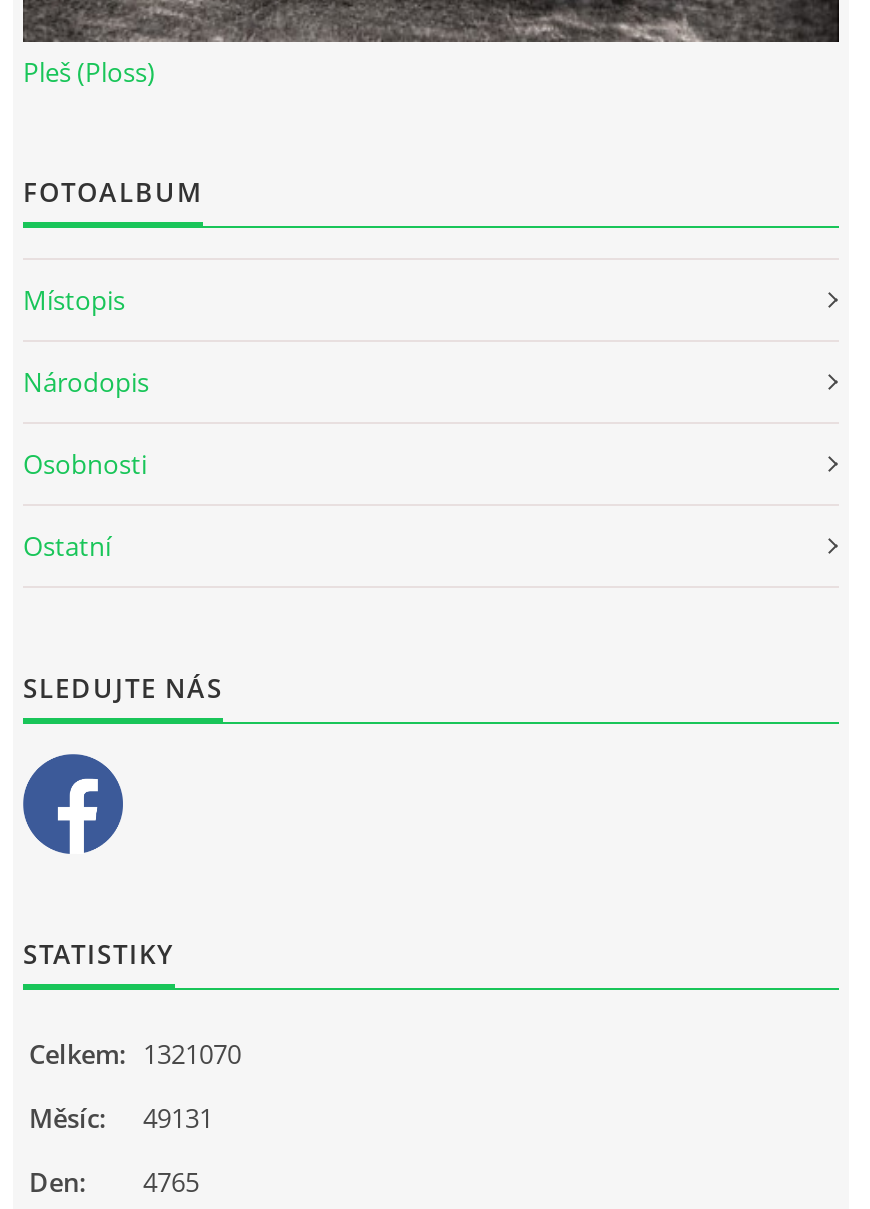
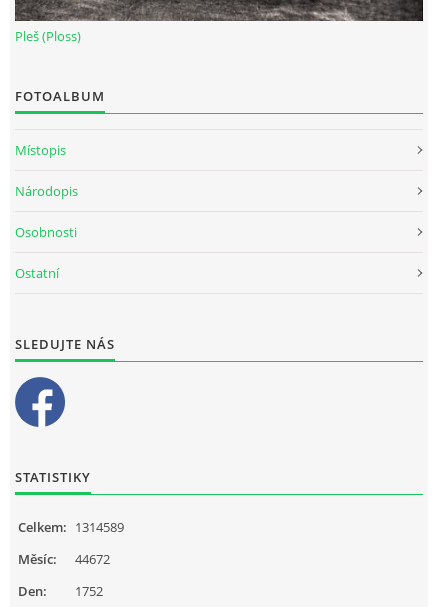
- Celkem: 1321070
+ Celkem: 1314589

- Měsíc: 49131
+ Měsíc: 44672

- Den: 4765
+ Den: 1752
